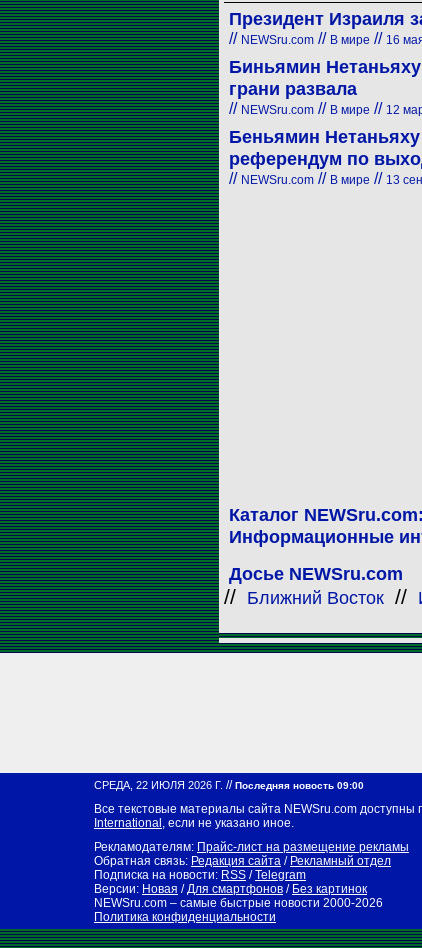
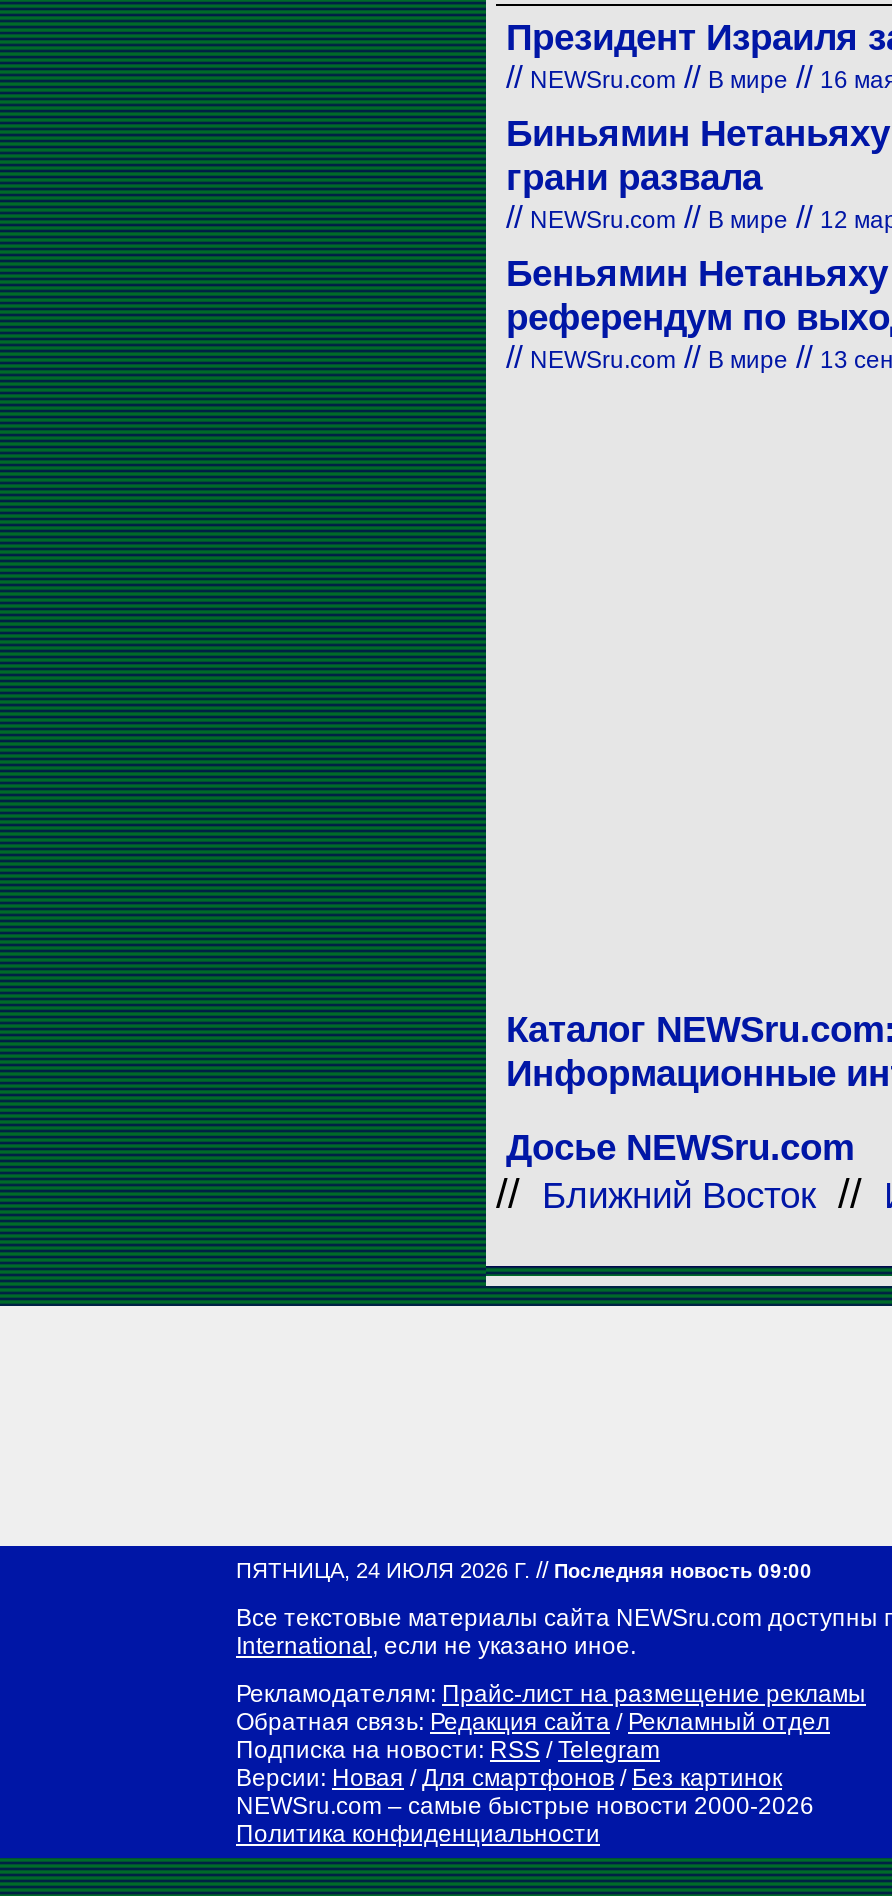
- СРЕДА, 22 ИЮЛЯ 2026 Г. // Последняя новость 09:00
+ ПЯТНИЦА, 24 ИЮЛЯ 2026 Г. // Последняя новость 09:00
